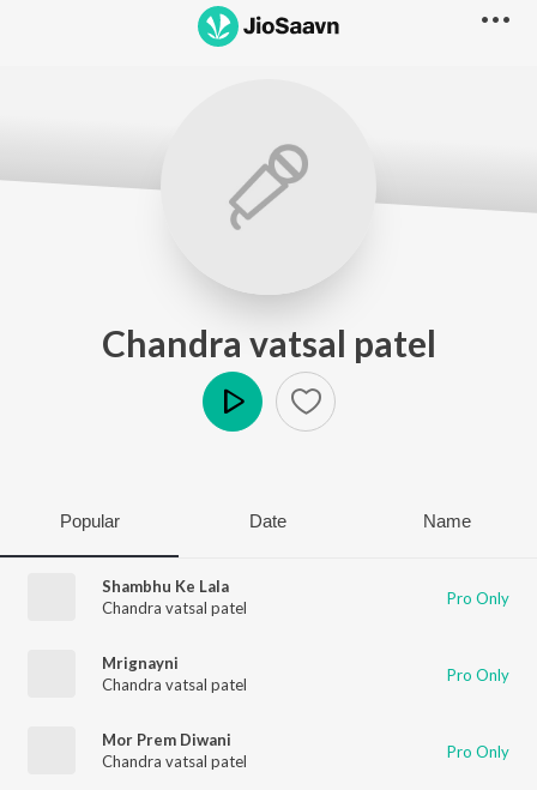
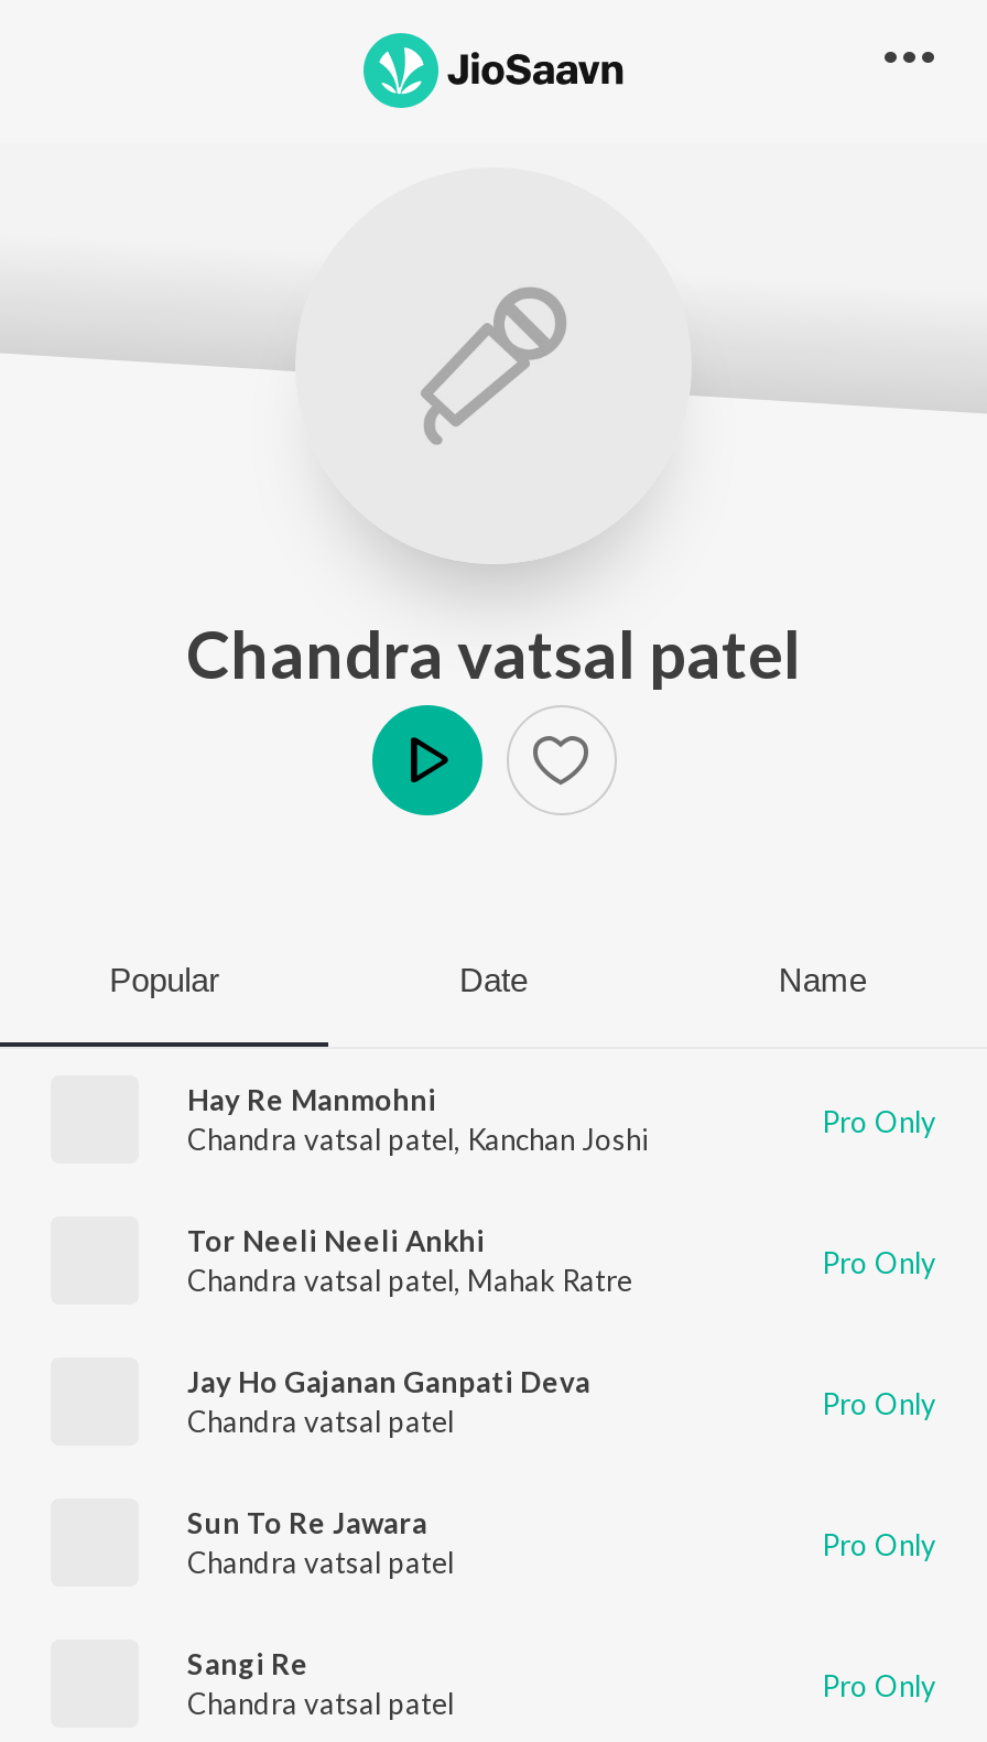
- Shambhu Ke Lala
+ Hay Re Manmohni
+ Chandra vatsal patel, Kanchan Joshi
+ Pro Only
+ Tor Neeli Neeli Ankhi
+ Chandra vatsal patel, Mahak Ratre
+ Pro Only
+ Jay Ho Gajanan Ganpati Deva

- Mrignayni
+ Sun To Re Jawara

- Mor Prem Diwani
+ Sangi Re
